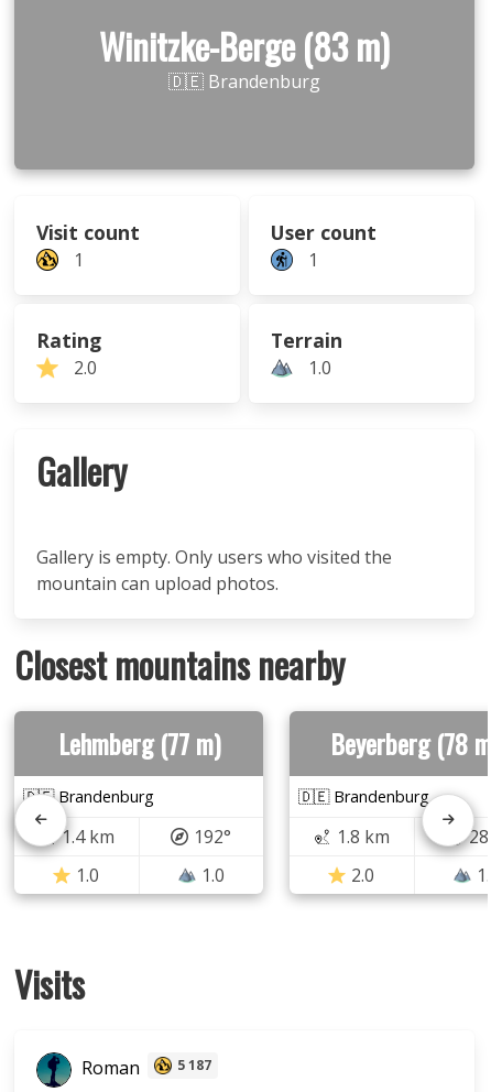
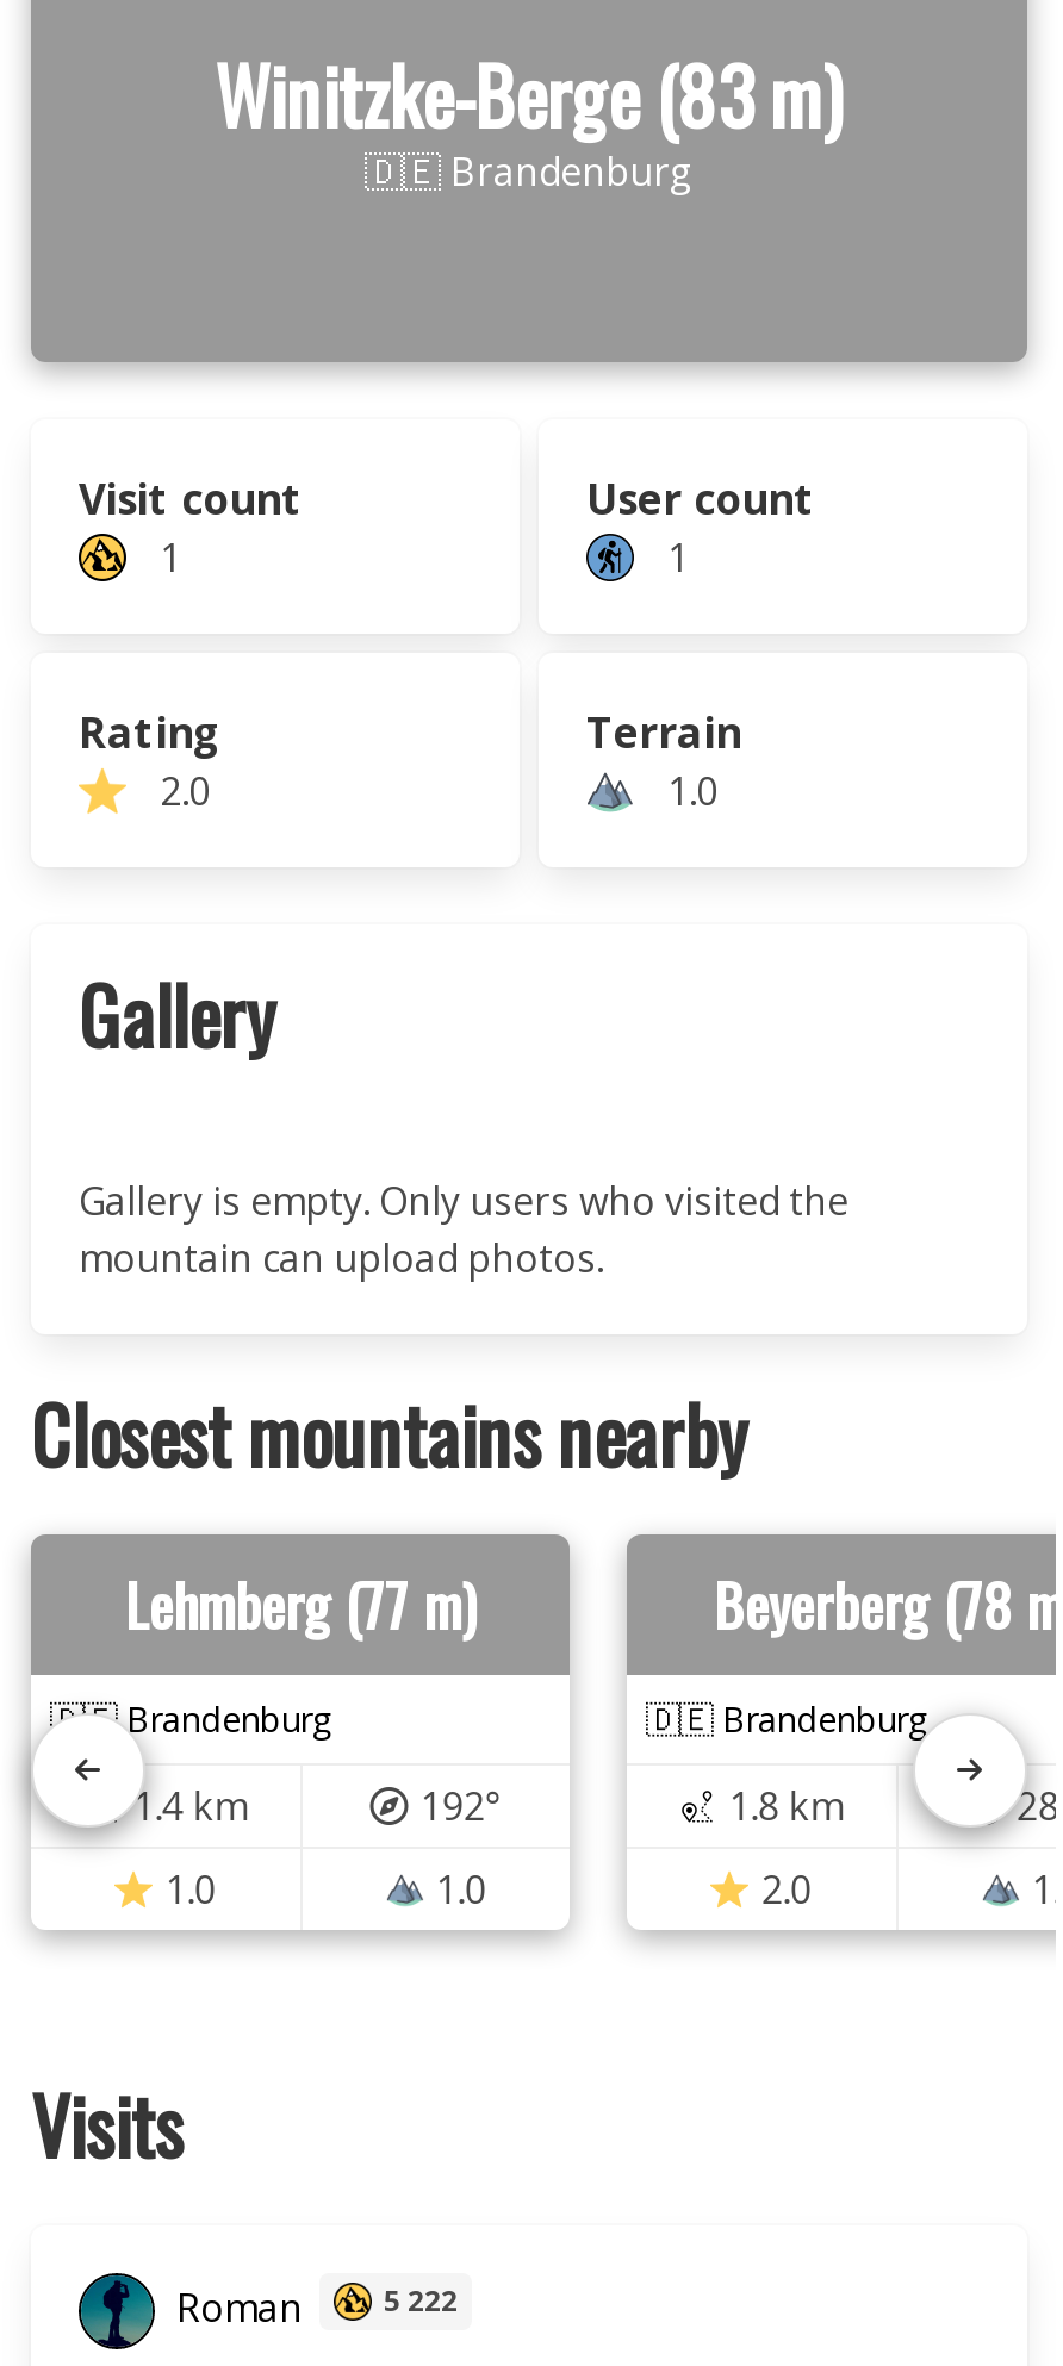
- Roman 5 187
+ Roman 5 222
